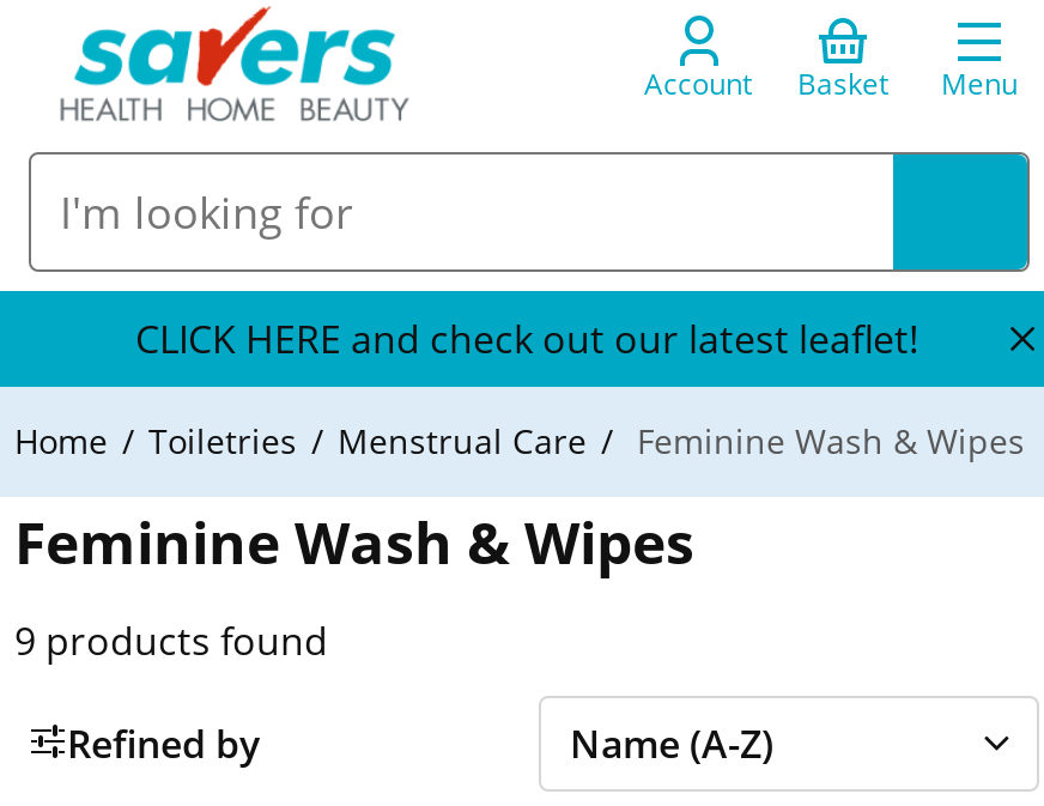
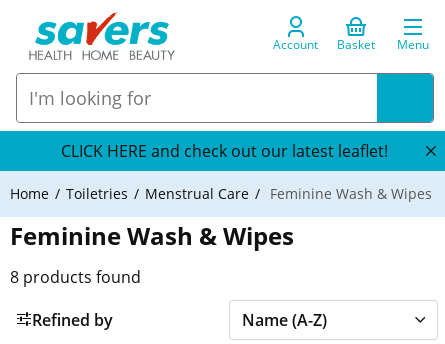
- 9 products found
+ 8 products found
